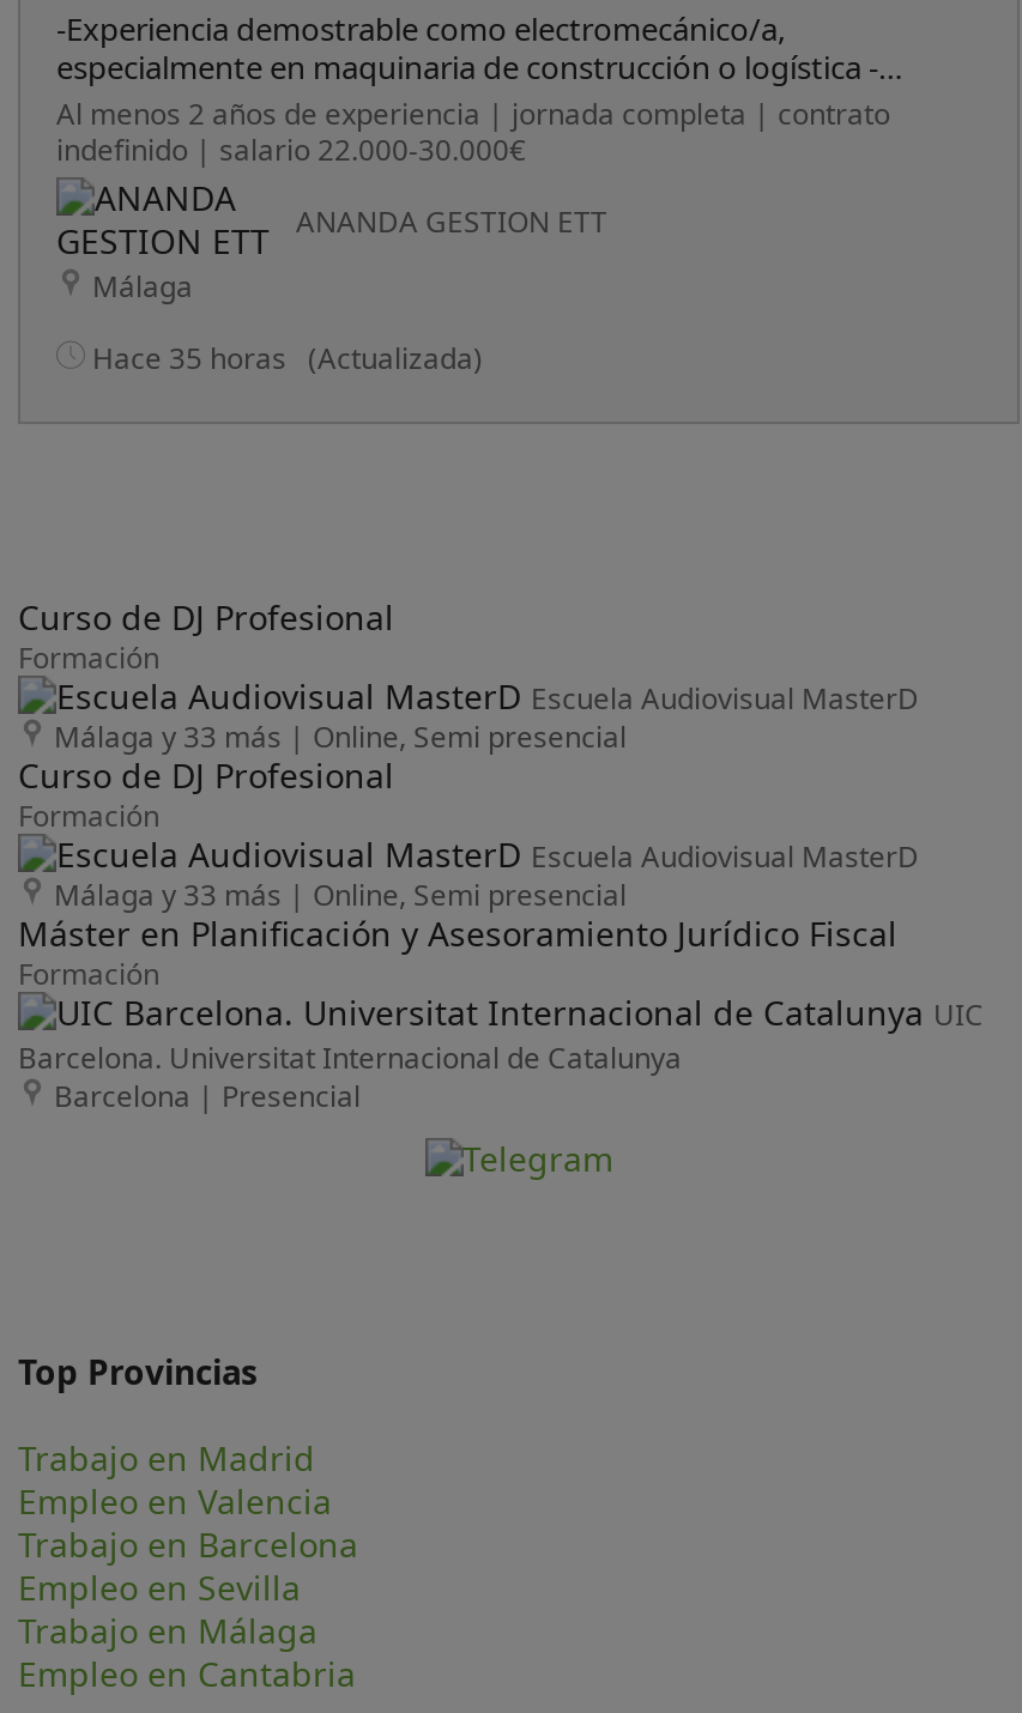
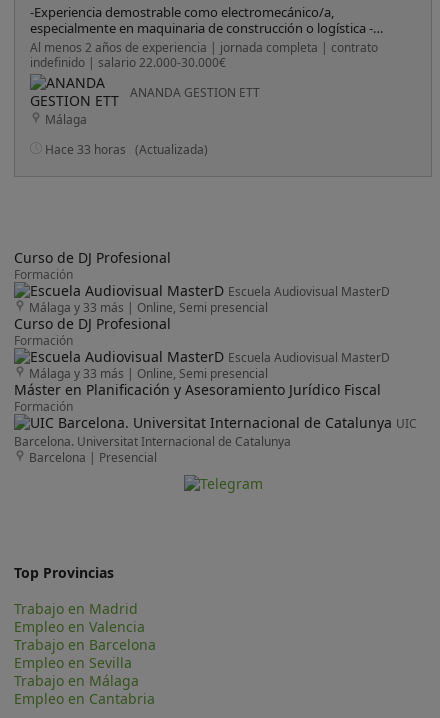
- Hace 35 horas (Actualizada)
+ Hace 33 horas (Actualizada)
